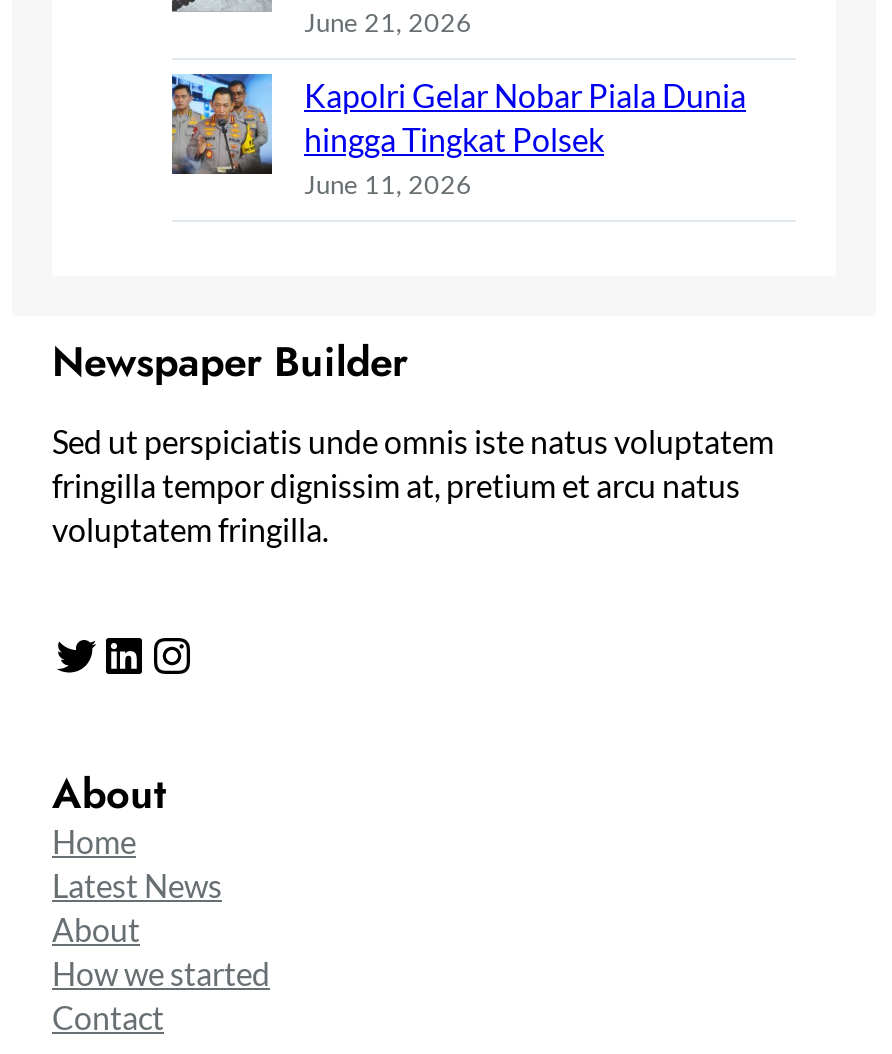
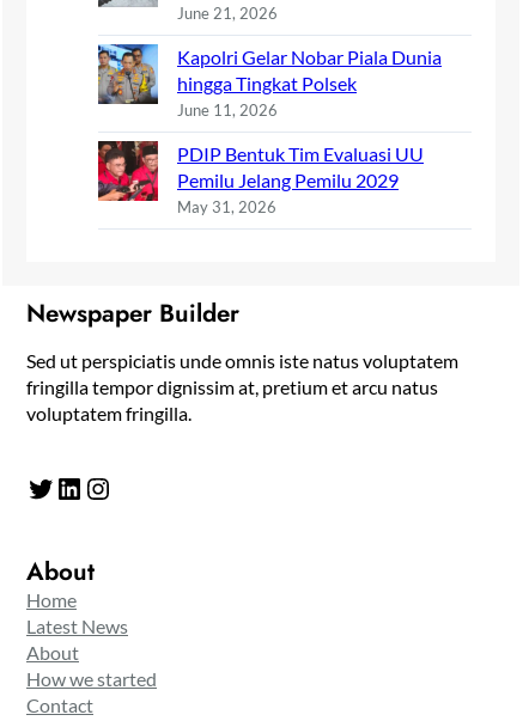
+ [image]
+ PDIP Bentuk Tim Evaluasi UU
+ Pemilu Jelang Pemilu 2029
+ May 31, 2026
